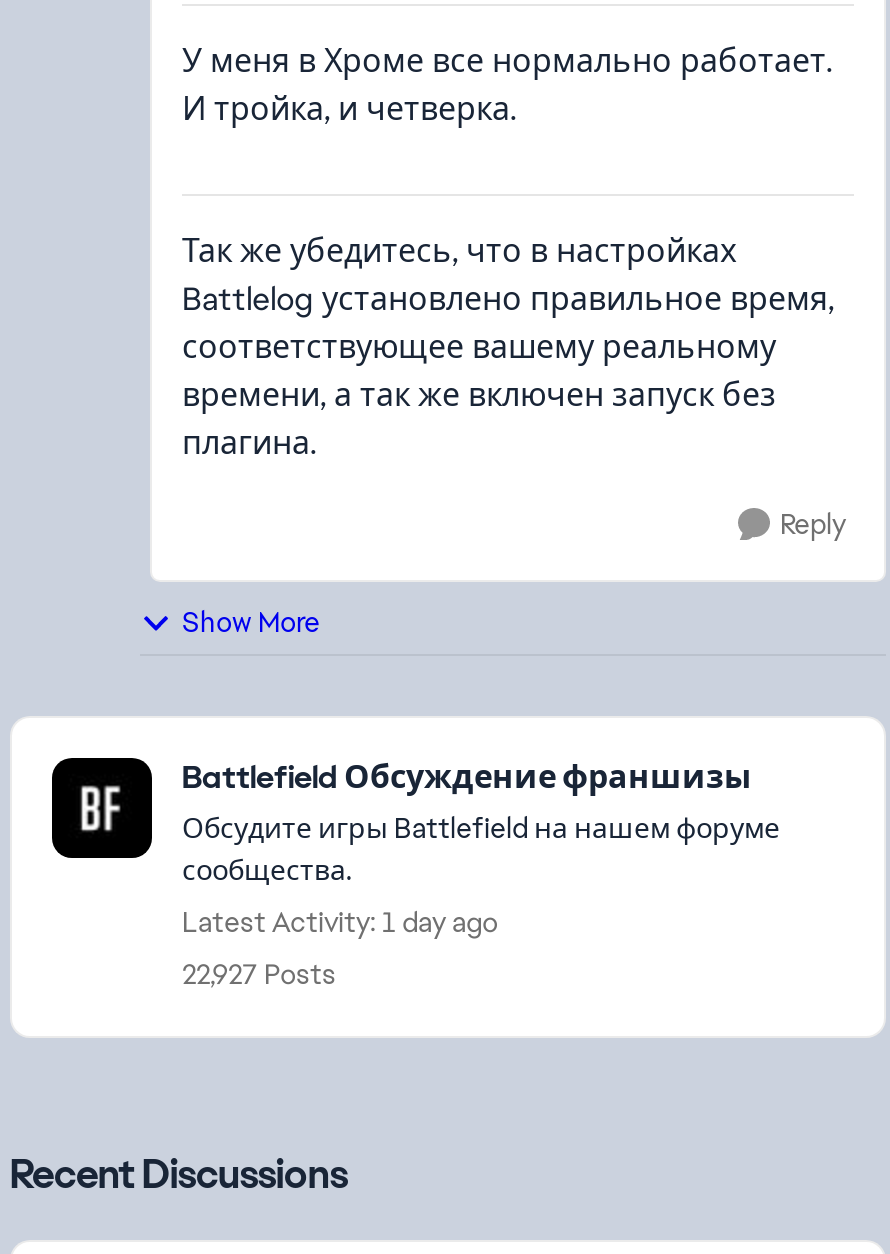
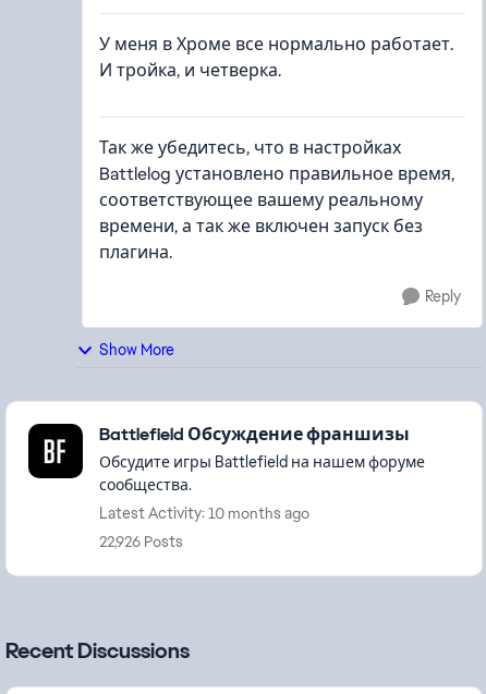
- Latest Activity: 1 day ago
+ Latest Activity: 10 months ago

- 22,927 Posts
+ 22,926 Posts
